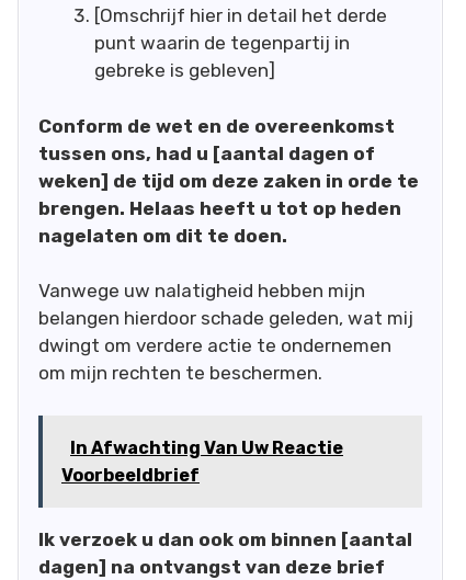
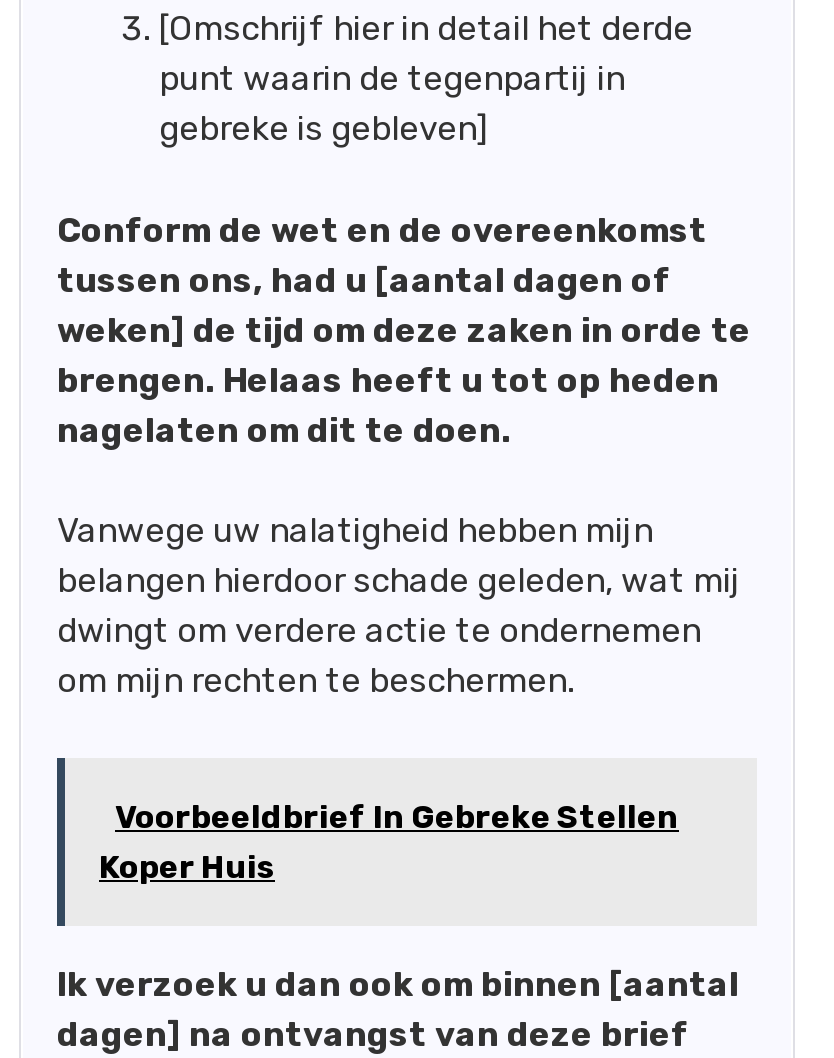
- In Afwachting Van Uw Reactie
- Voorbeeldbrief
+ Voorbeeldbrief In Gebreke Stellen
+ Koper Huis
